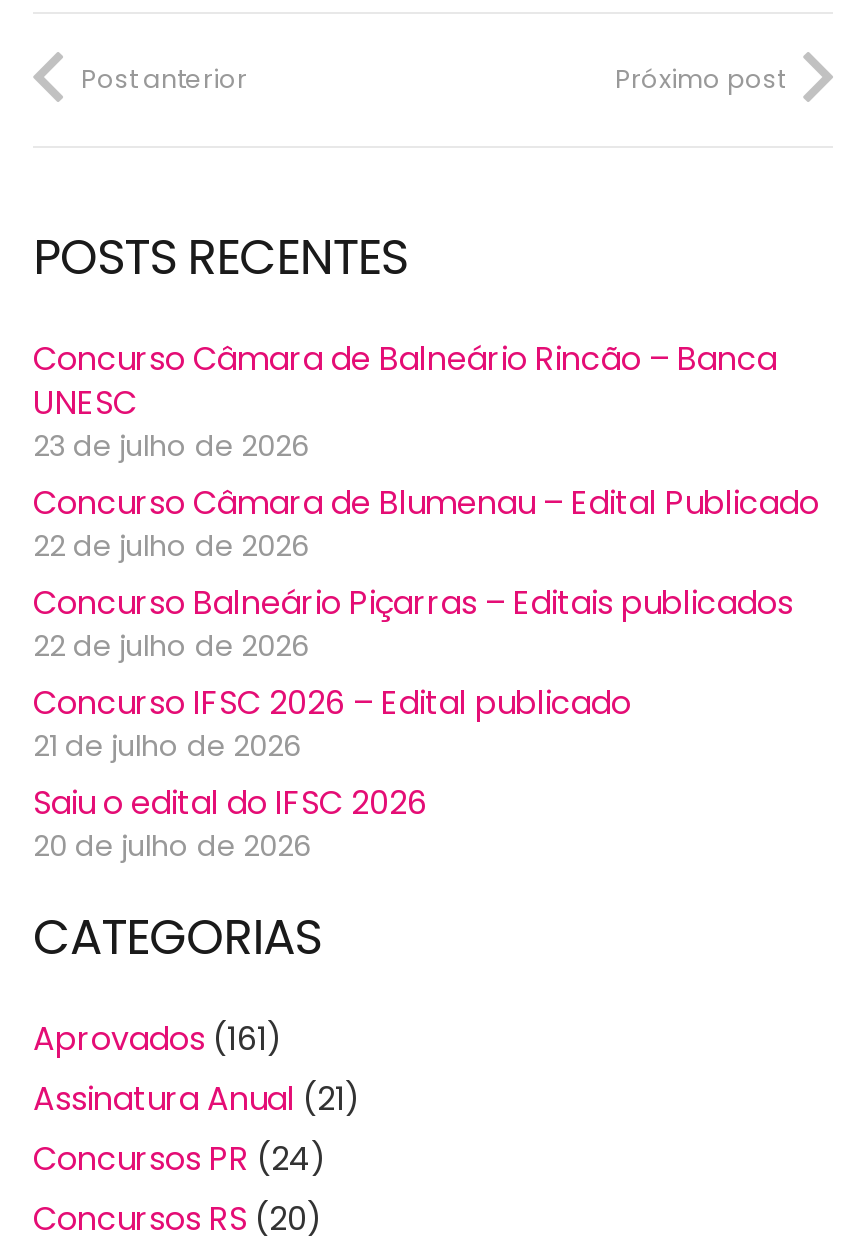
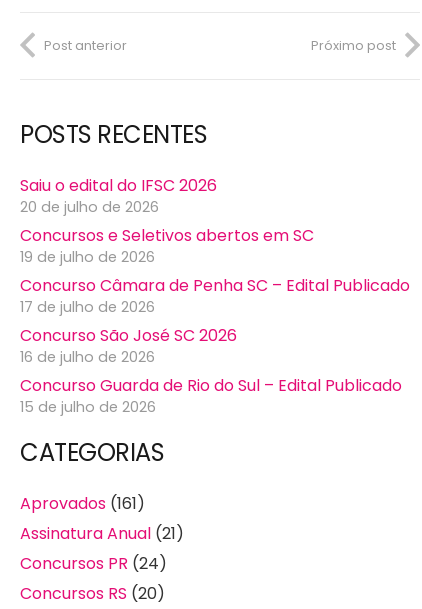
- Concurso Câmara de Balneário Rincão – Banca
- UNESC
- 23 de julho de 2026
- Concurso Câmara de Blumenau – Edital Publicado
- 22 de julho de 2026
- Concurso Balneário Piçarras – Editais publicados
- 22 de julho de 2026
- Concurso IFSC 2026 – Edital publicado
- 21 de julho de 2026

moved up: Saiu o edital do IFSC 2026 | 20 de julho de 2026

+ Concursos e Seletivos abertos em SC
+ 19 de julho de 2026
+ Concurso Câmara de Penha SC – Edital Publicado
+ 17 de julho de 2026
+ Concurso São José SC 2026
+ 16 de julho de 2026
+ Concurso Guarda de Rio do Sul – Edital Publicado
+ 15 de julho de 2026
